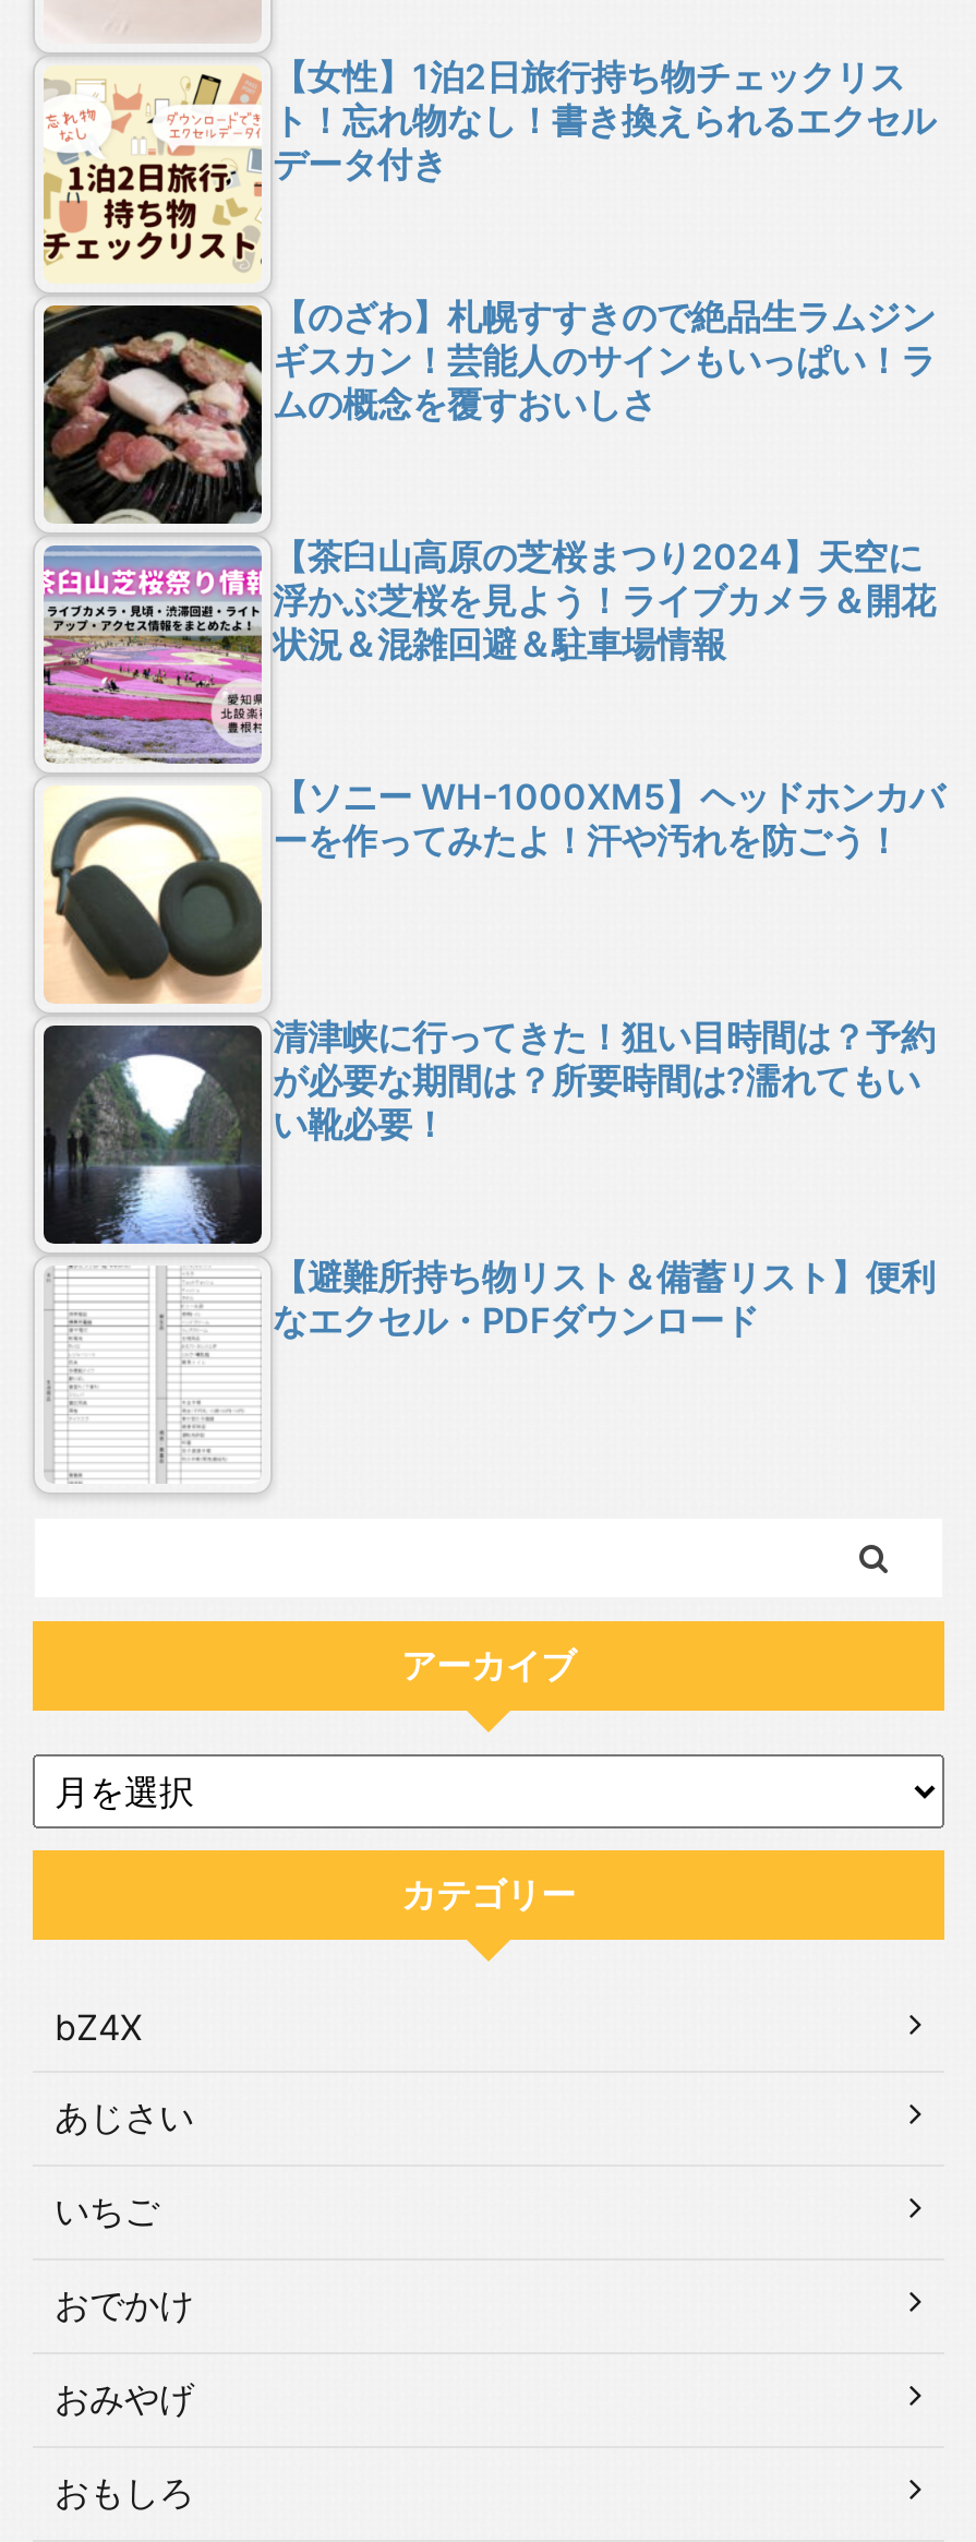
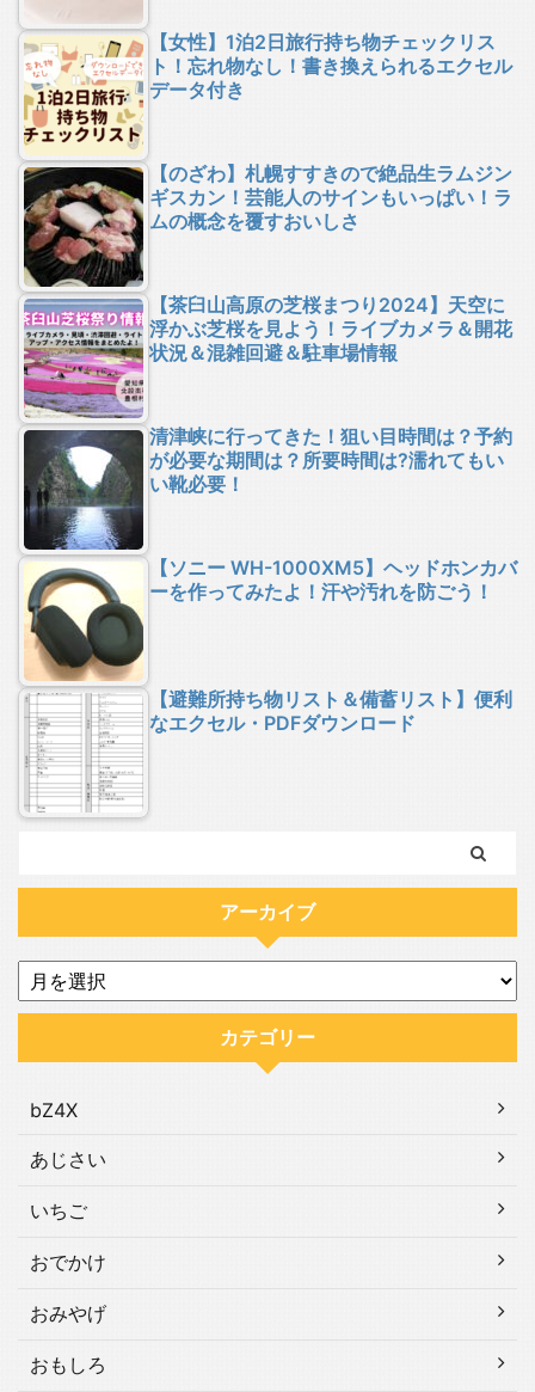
moved down: [image] | 【ソニー WH-1000XM5】ヘッドホンカバ | ーを作ってみたよ！汗や汚れを防ごう！

moved up: 清津峡に行ってきた！狙い目時間は？予約 | が必要な期間は？所要時間は?濡れてもい
